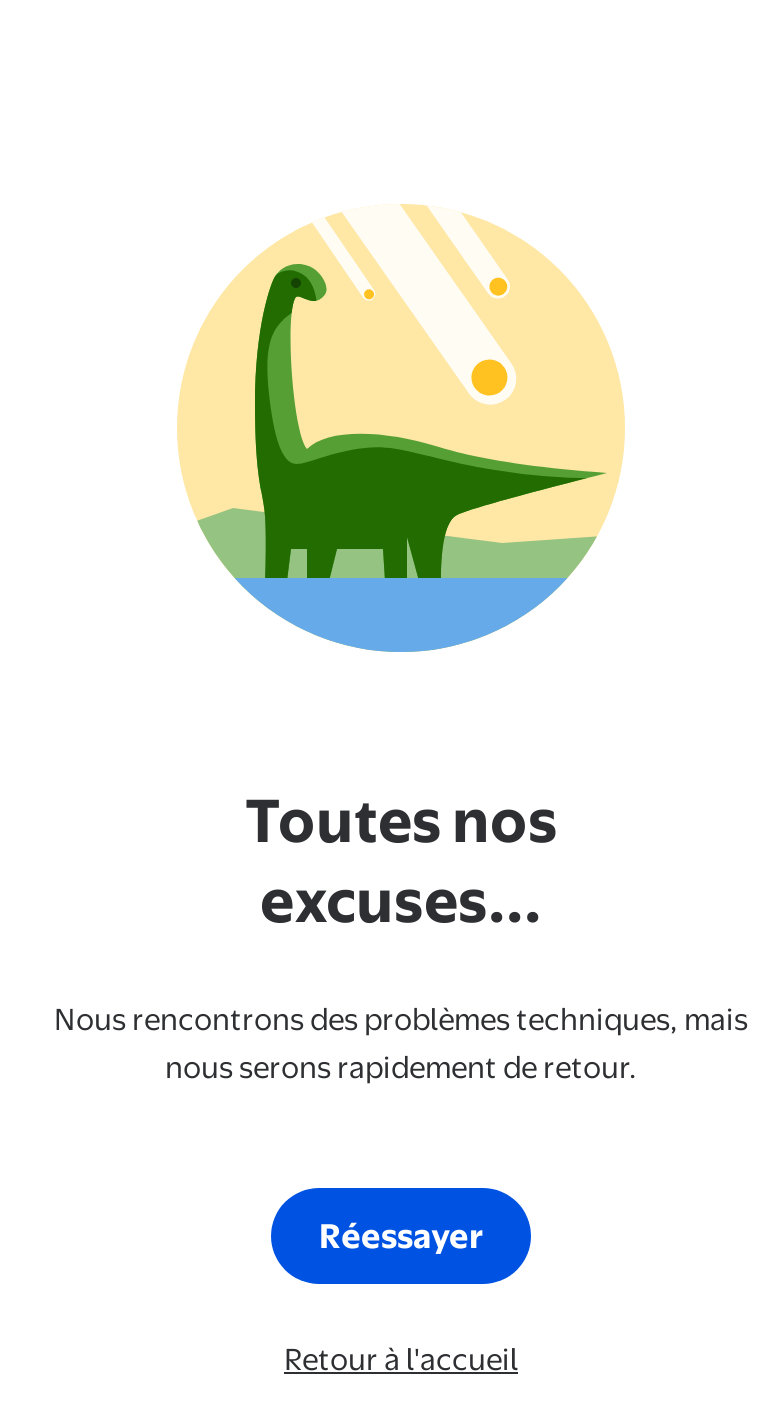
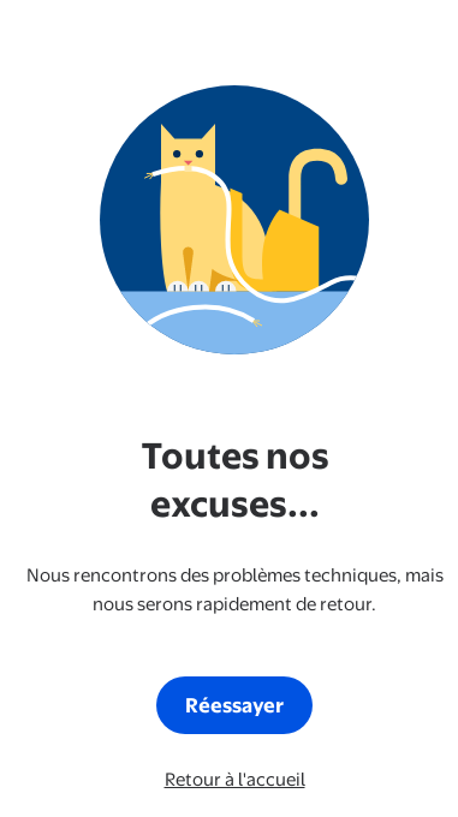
- [image]
+ [image]
